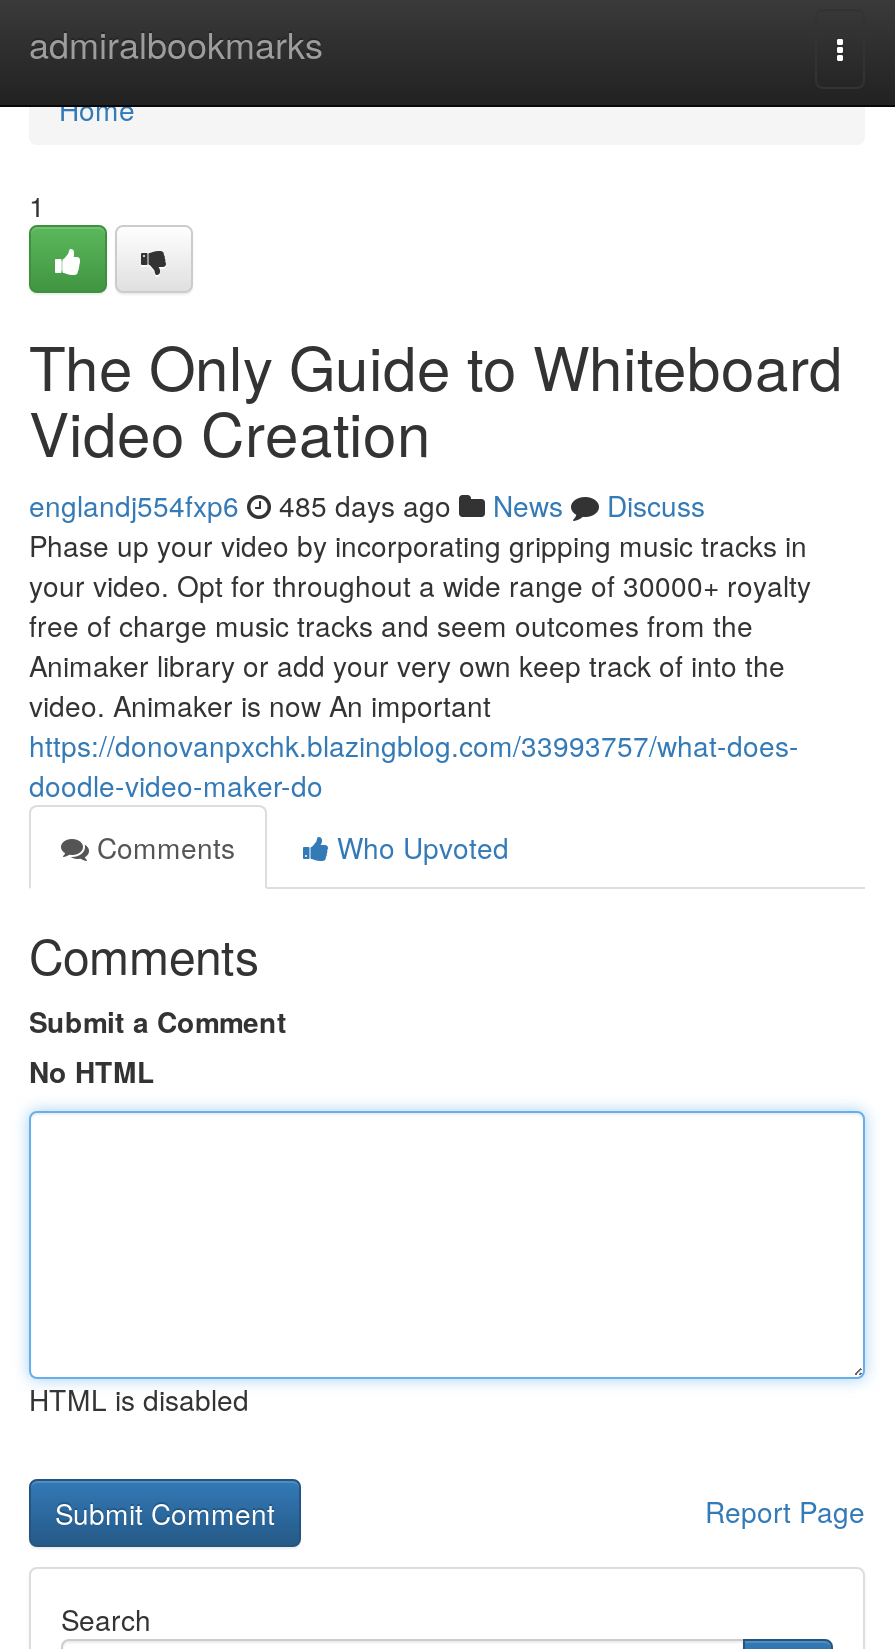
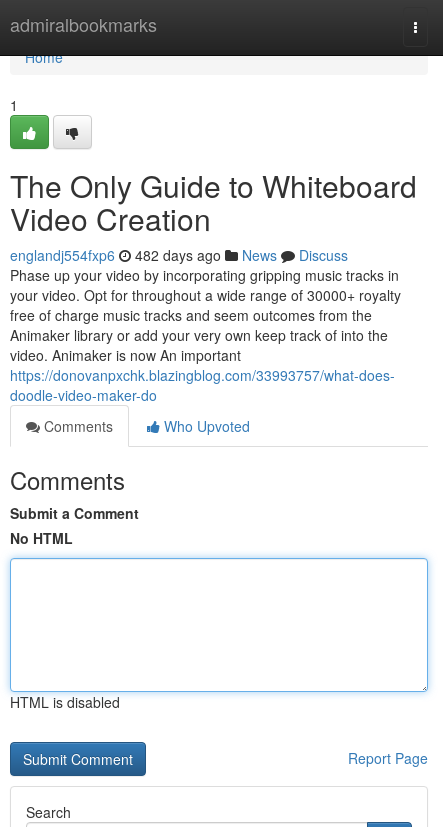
- englandj554fxp6 485 days ago News Discuss
+ englandj554fxp6 482 days ago News Discuss
